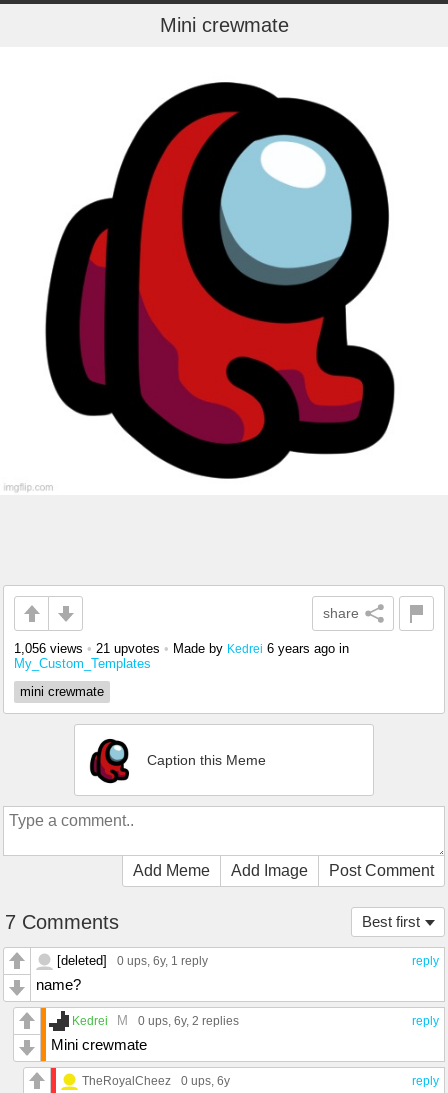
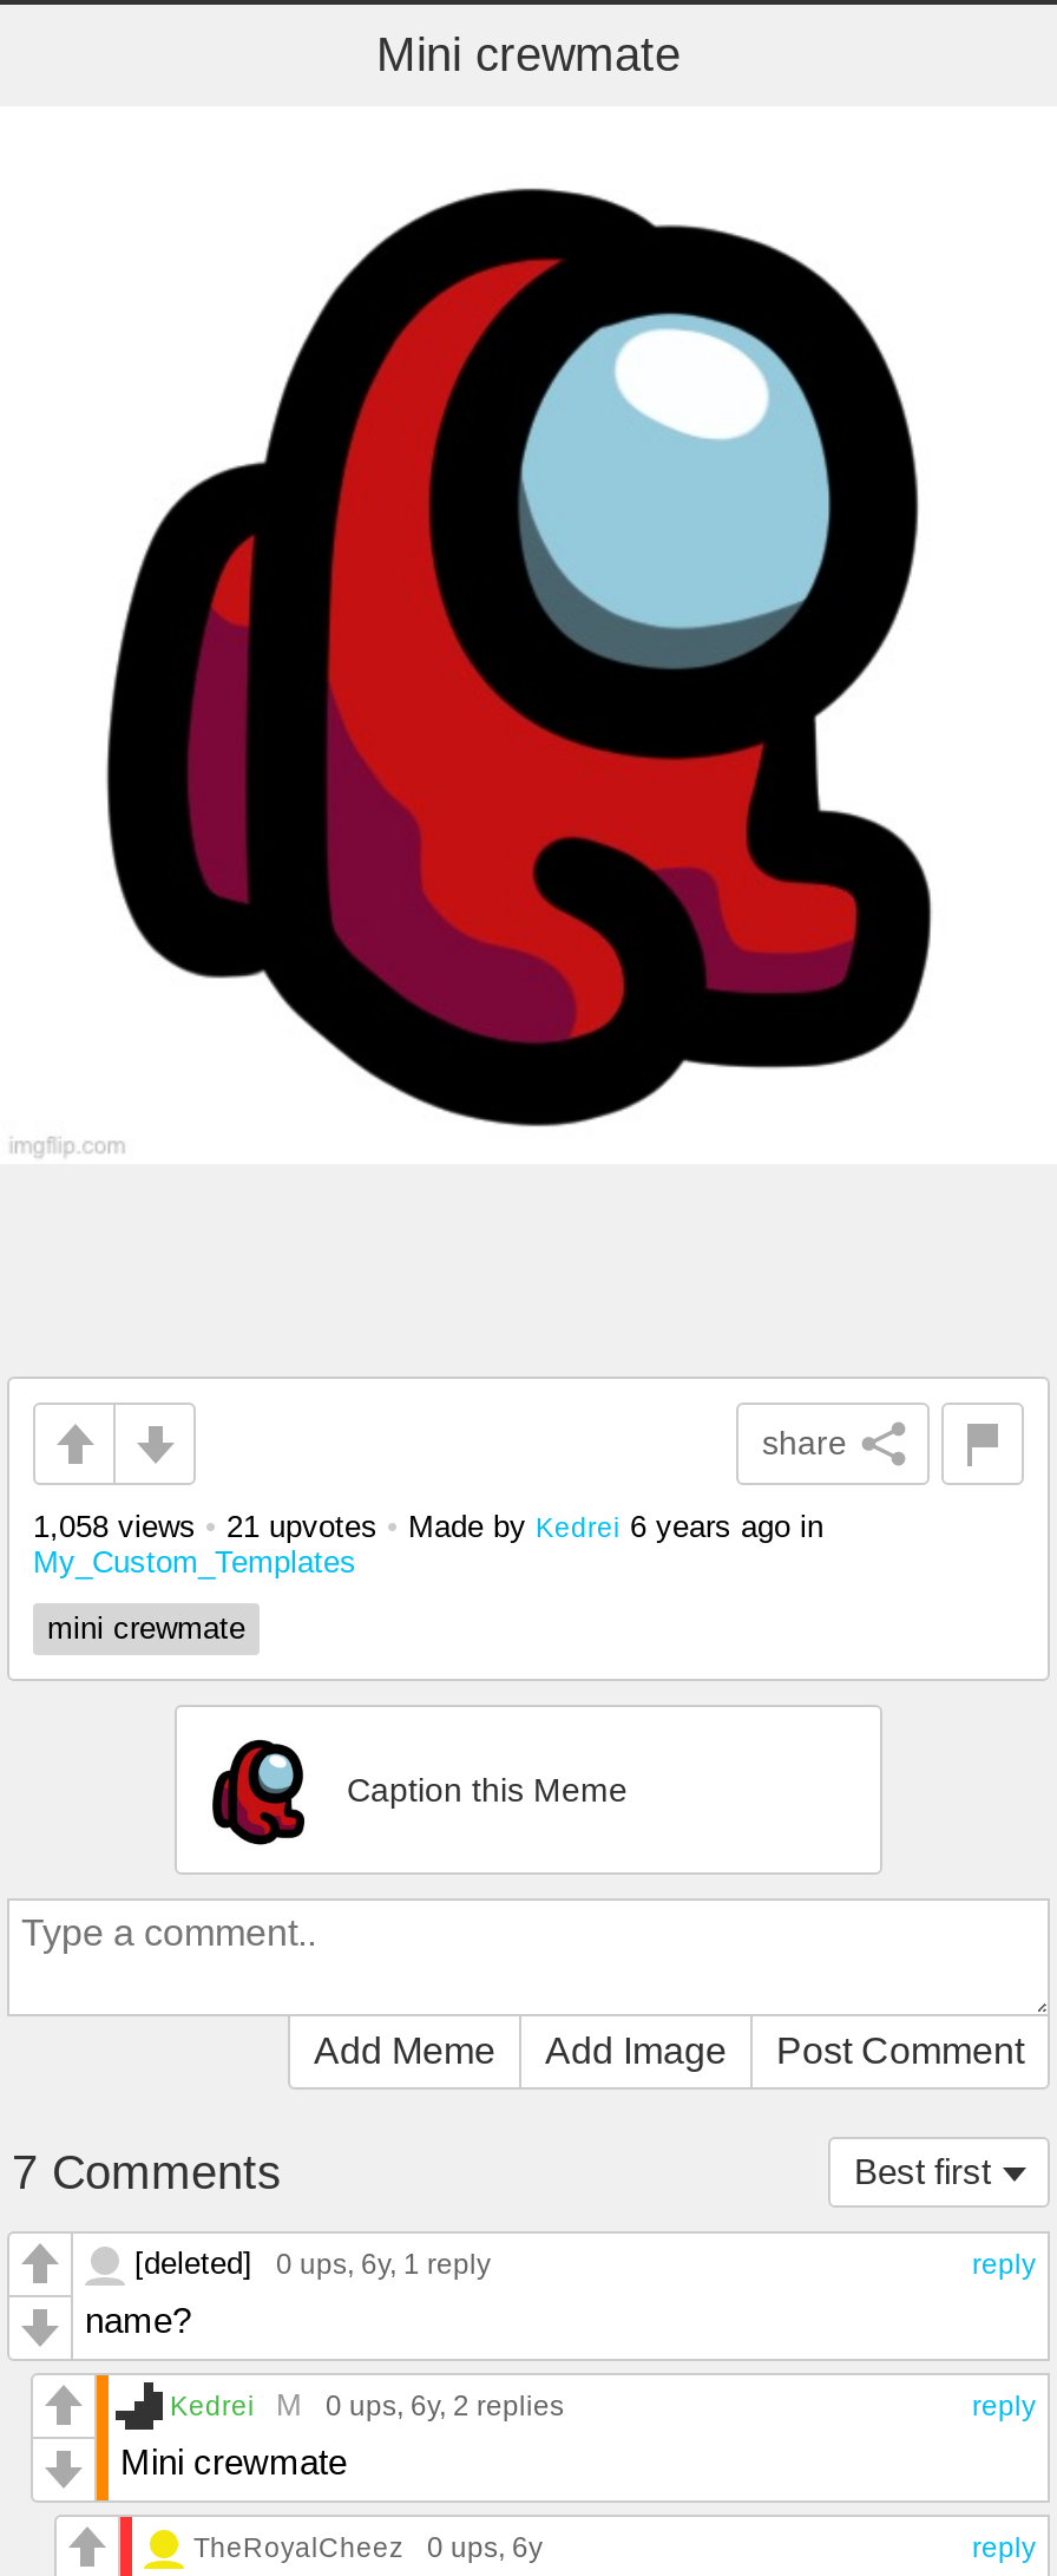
- 1,056 views • 21 upvotes • Made by Kedrei 6 years ago in
+ 1,058 views • 21 upvotes • Made by Kedrei 6 years ago in
